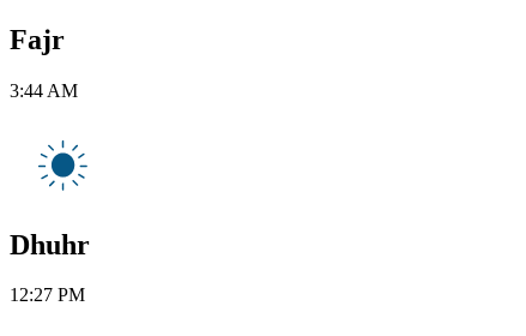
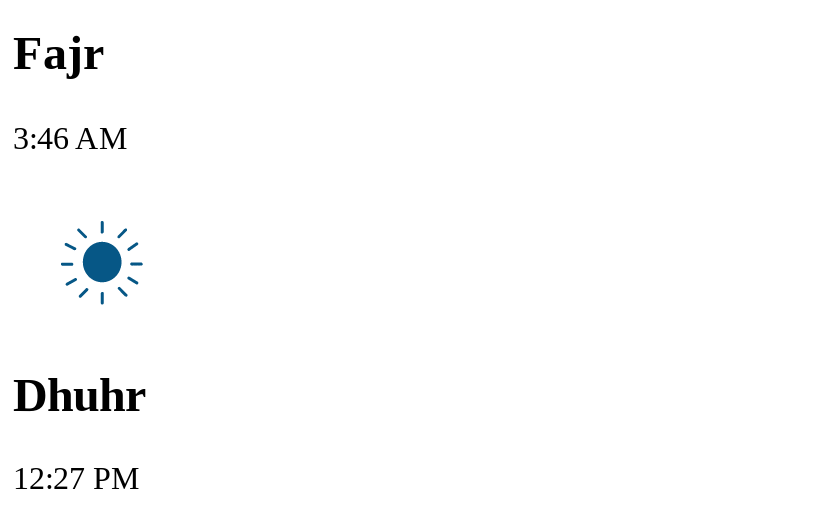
- 3:44 AM
+ 3:46 AM
